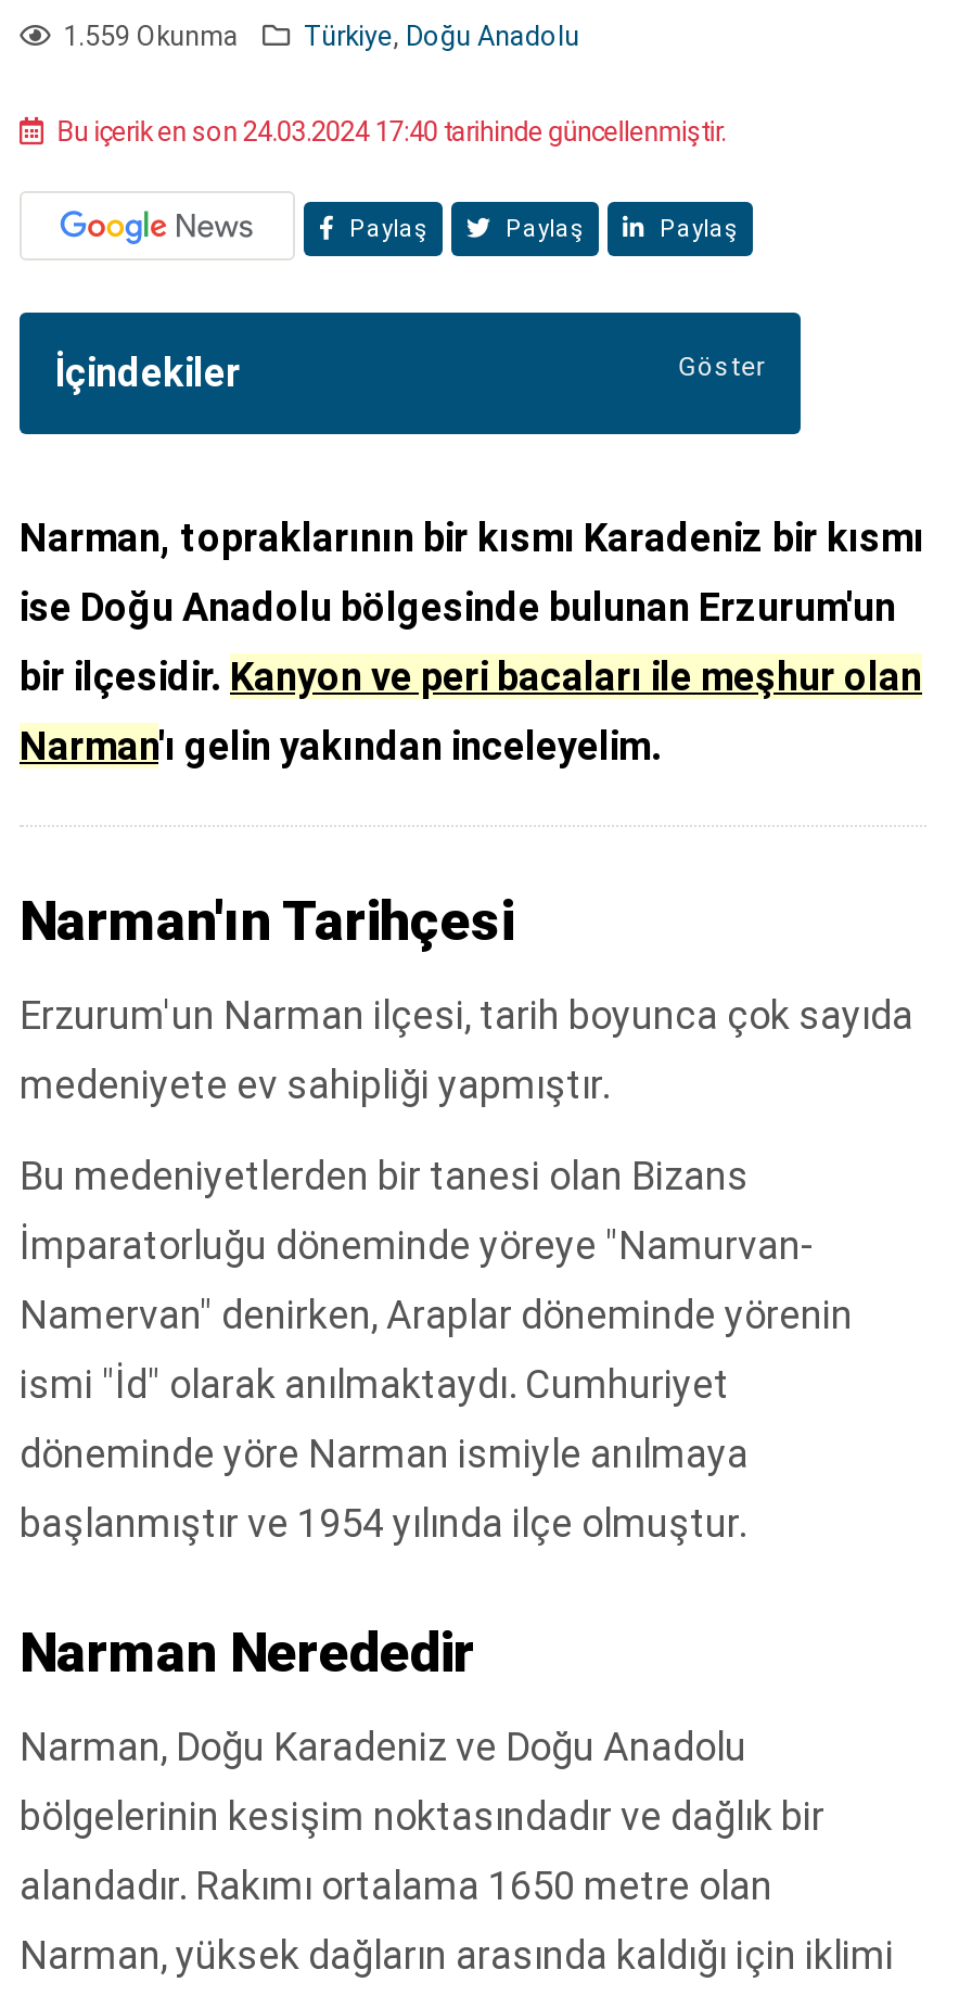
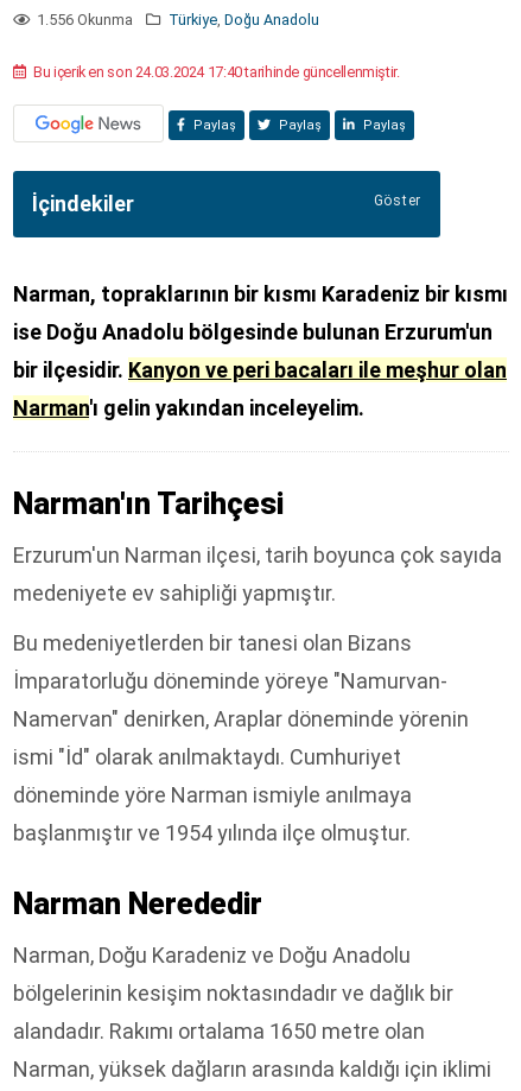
- 1.559 Okunma Türkiye, Doğu Anadolu
+ 1.556 Okunma Türkiye, Doğu Anadolu
